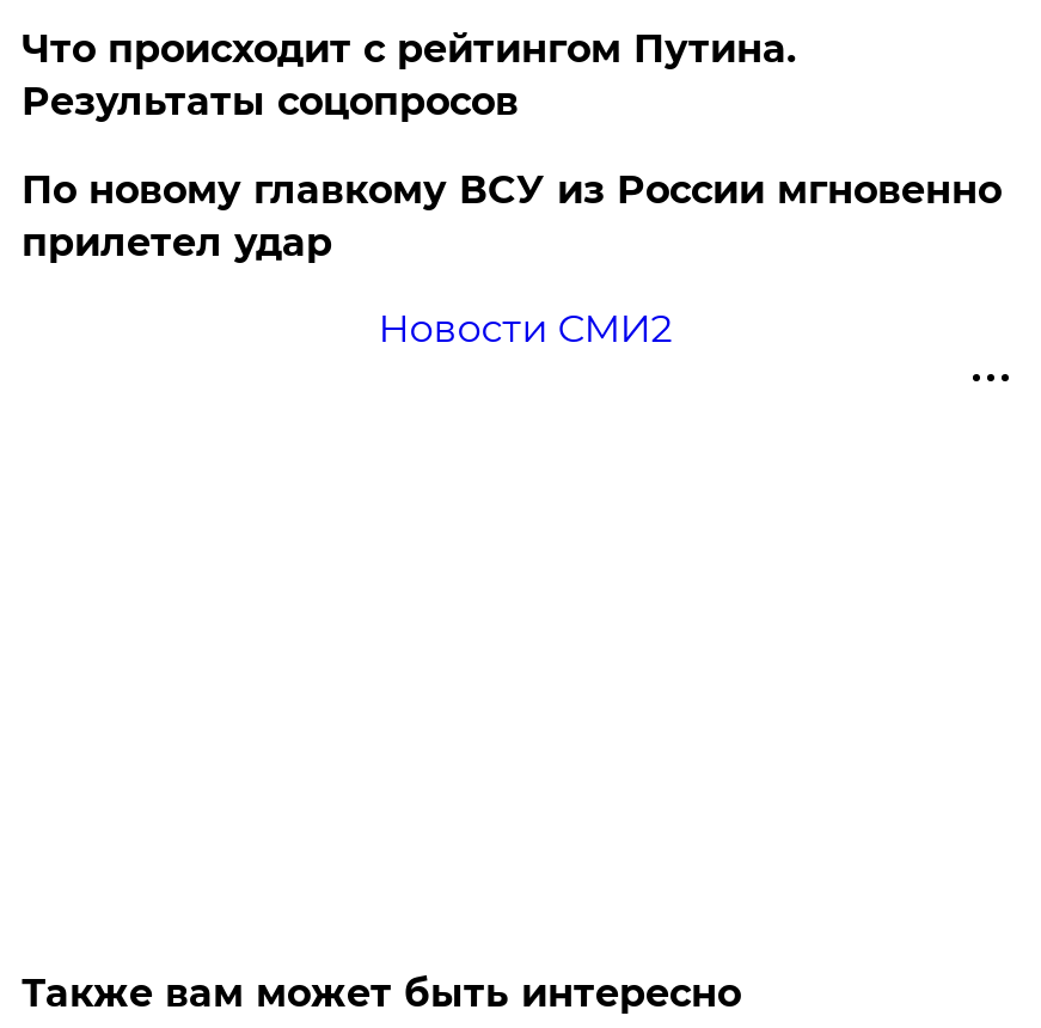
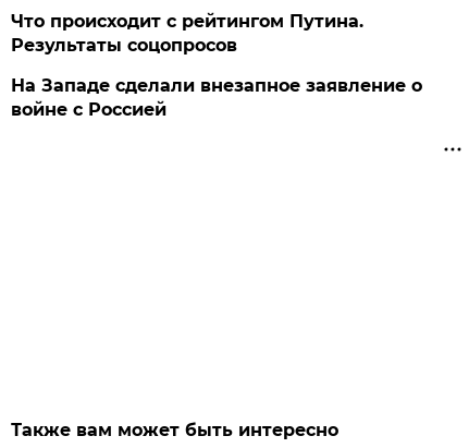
- По новому главкому ВСУ из России мгновенно
- прилетел удар
- Новости СМИ2
+ На Западе сделали внезапное заявление о
+ войне с Россией
